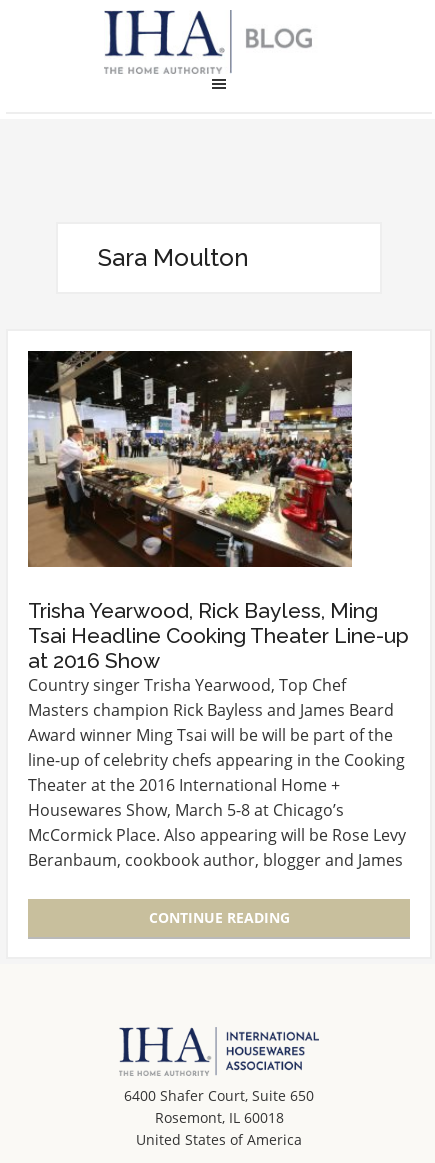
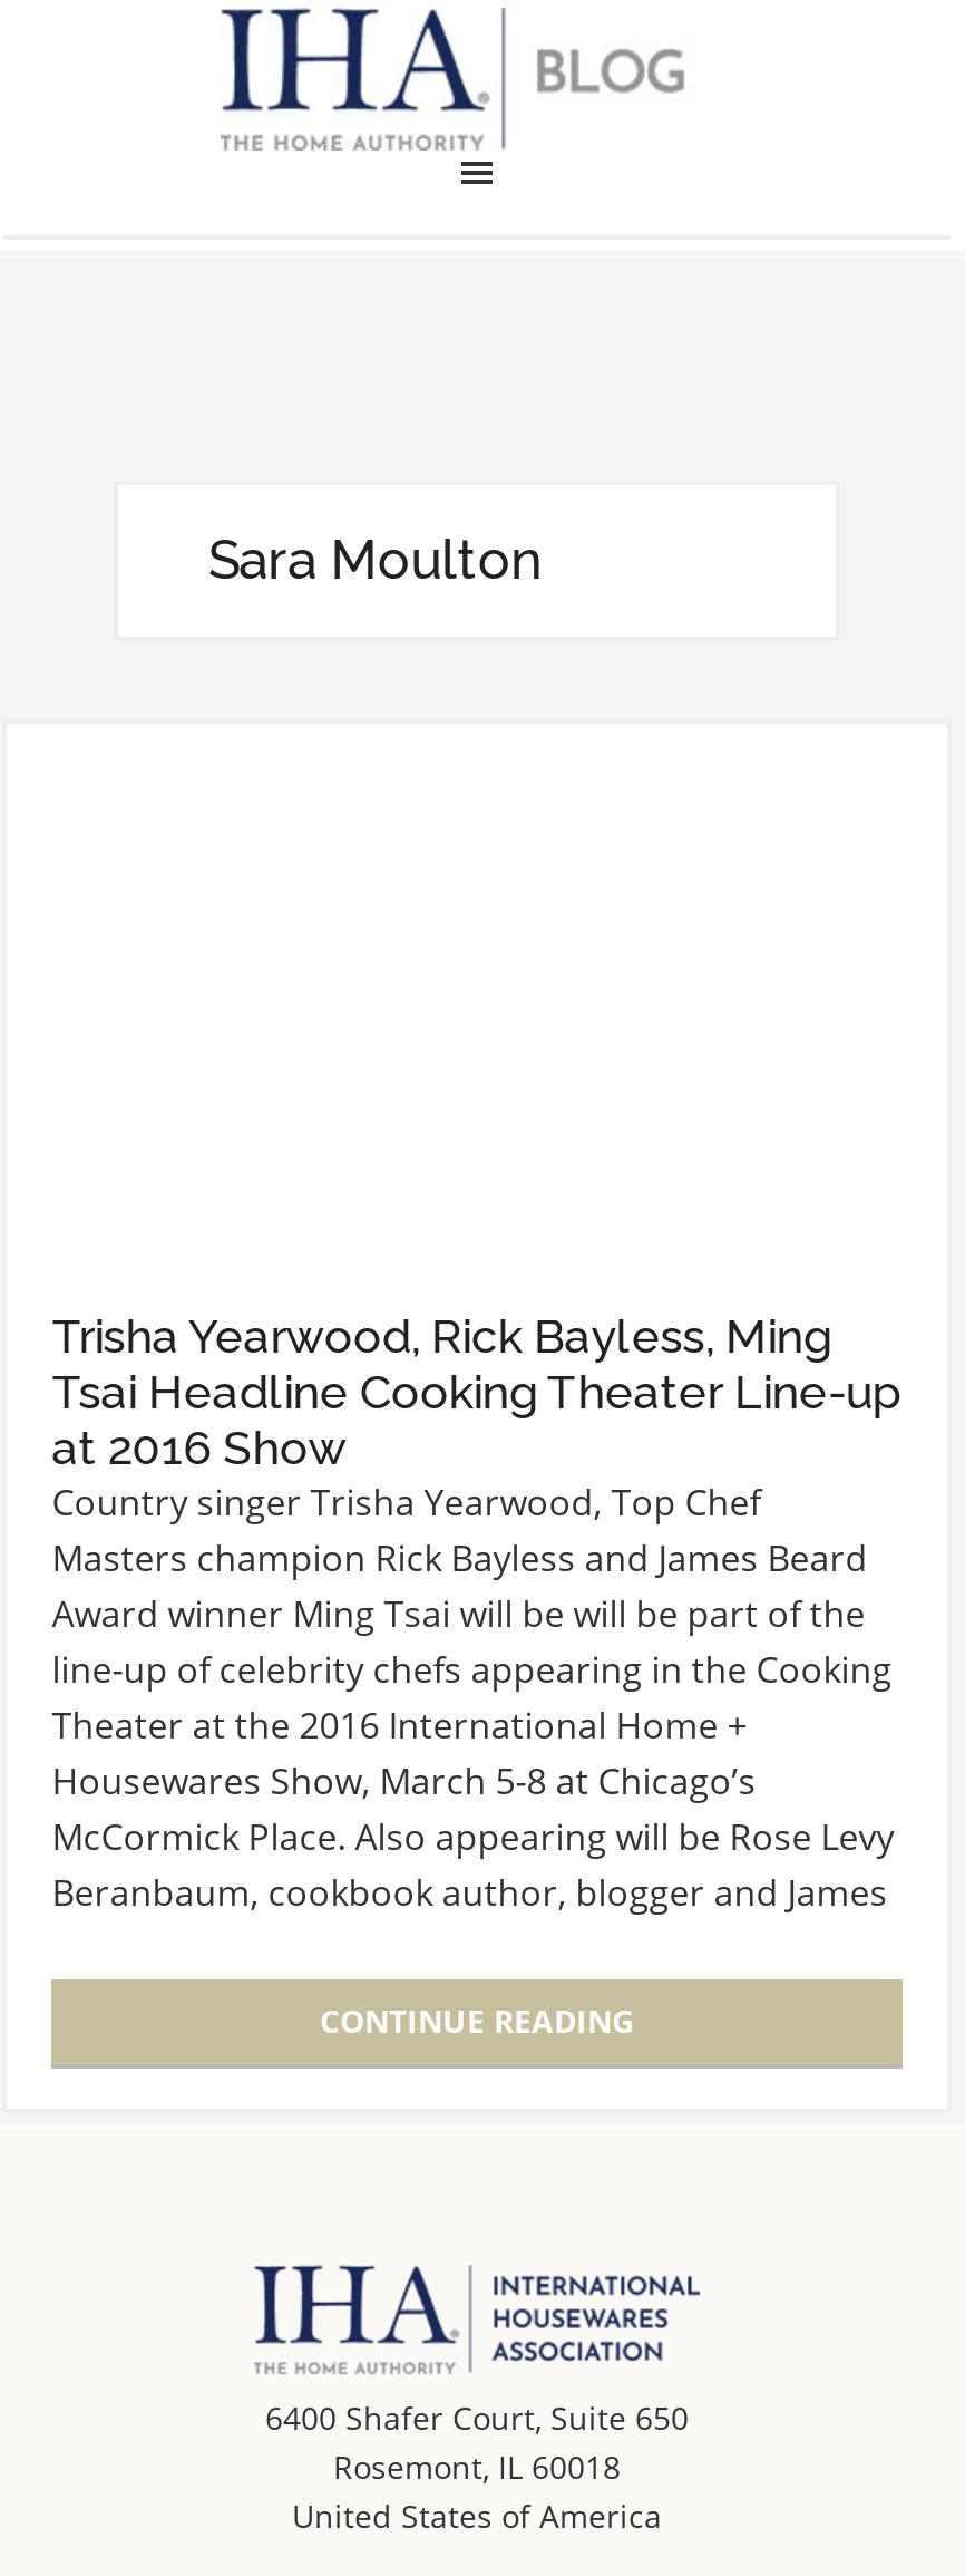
- [image]
